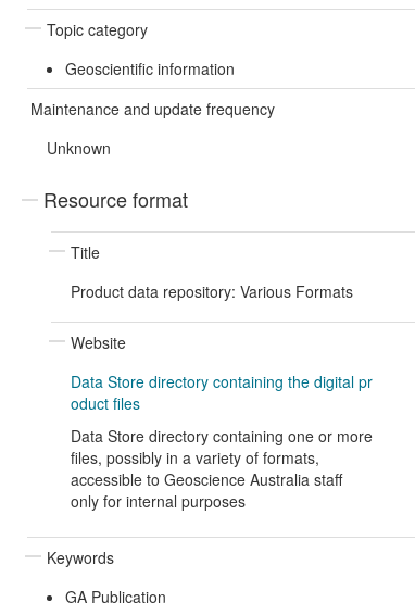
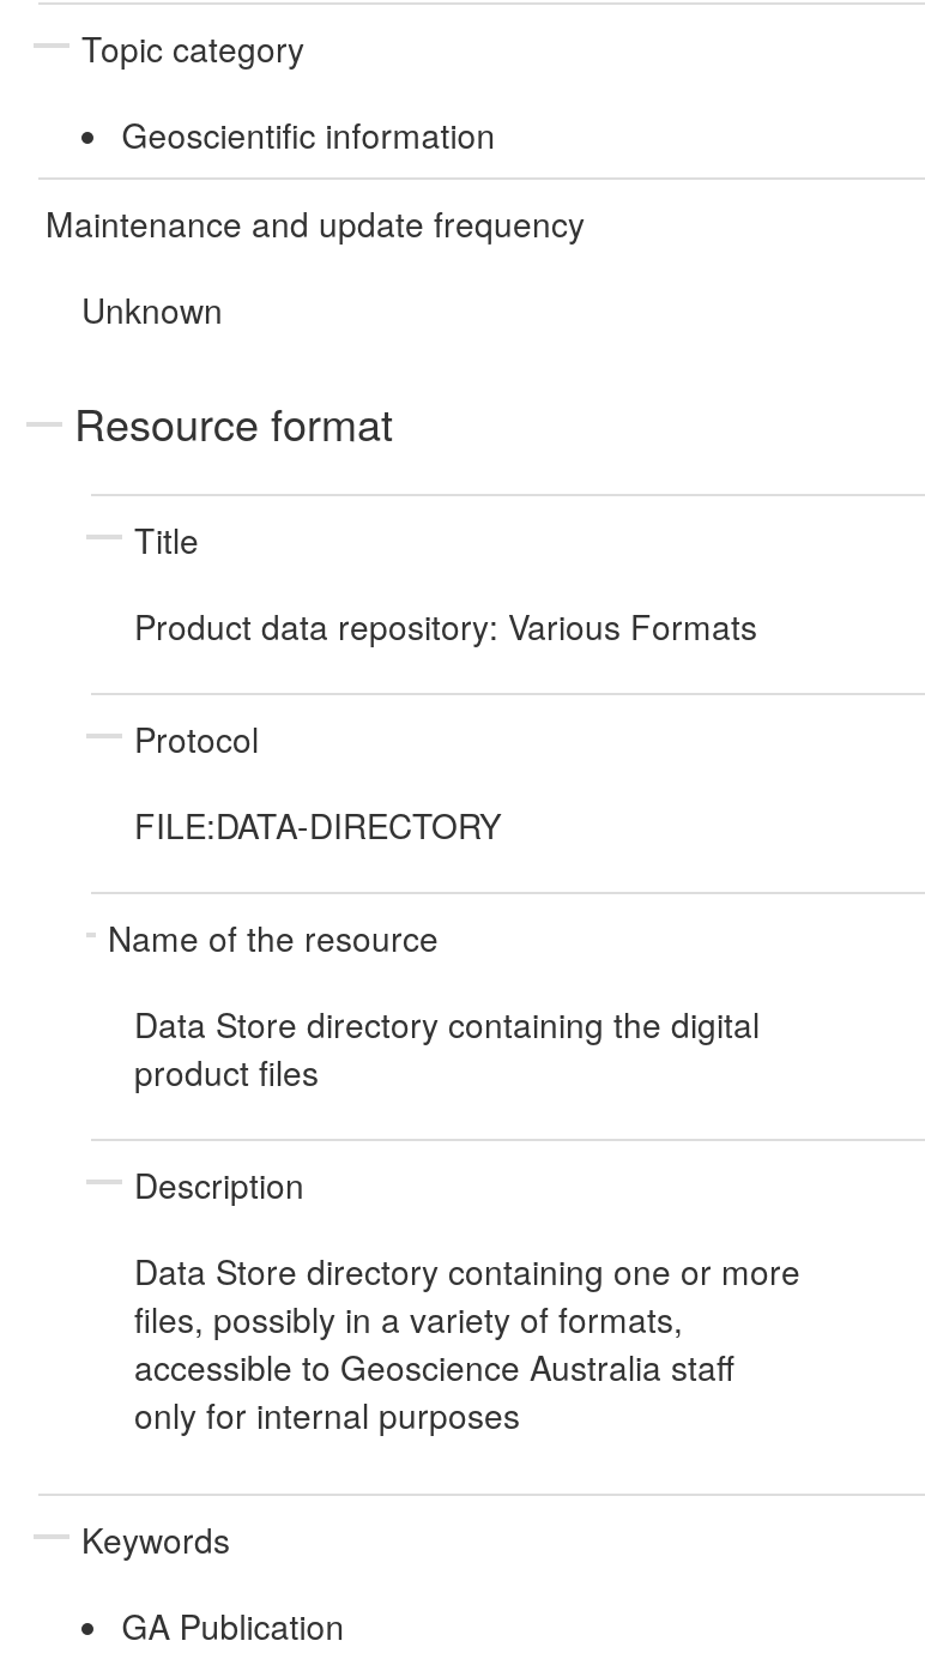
- Website
- Data Store directory containing the digital pr
- oduct files
+ Protocol
+ FILE:DATA-DIRECTORY
+ Name of the resource
+ Data Store directory containing the digital
+ product files
+ Description
